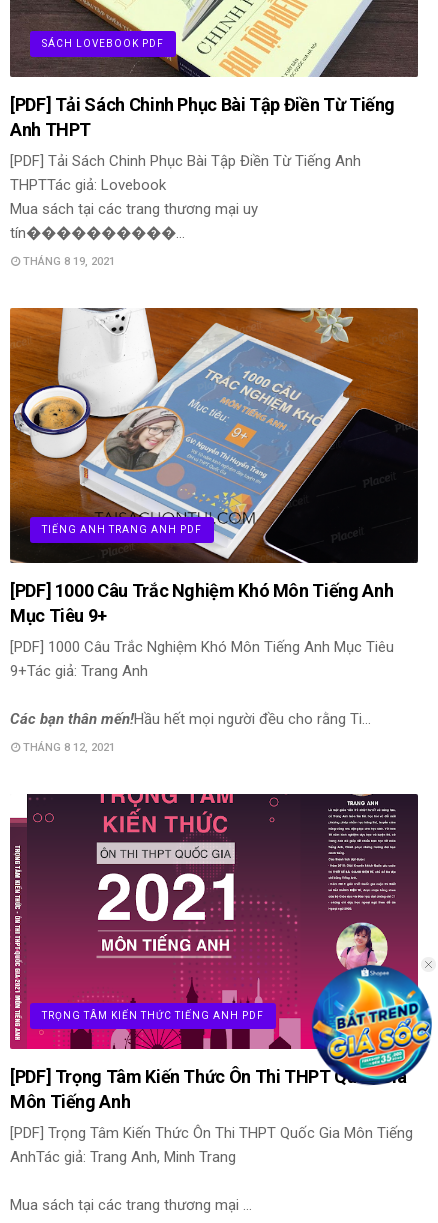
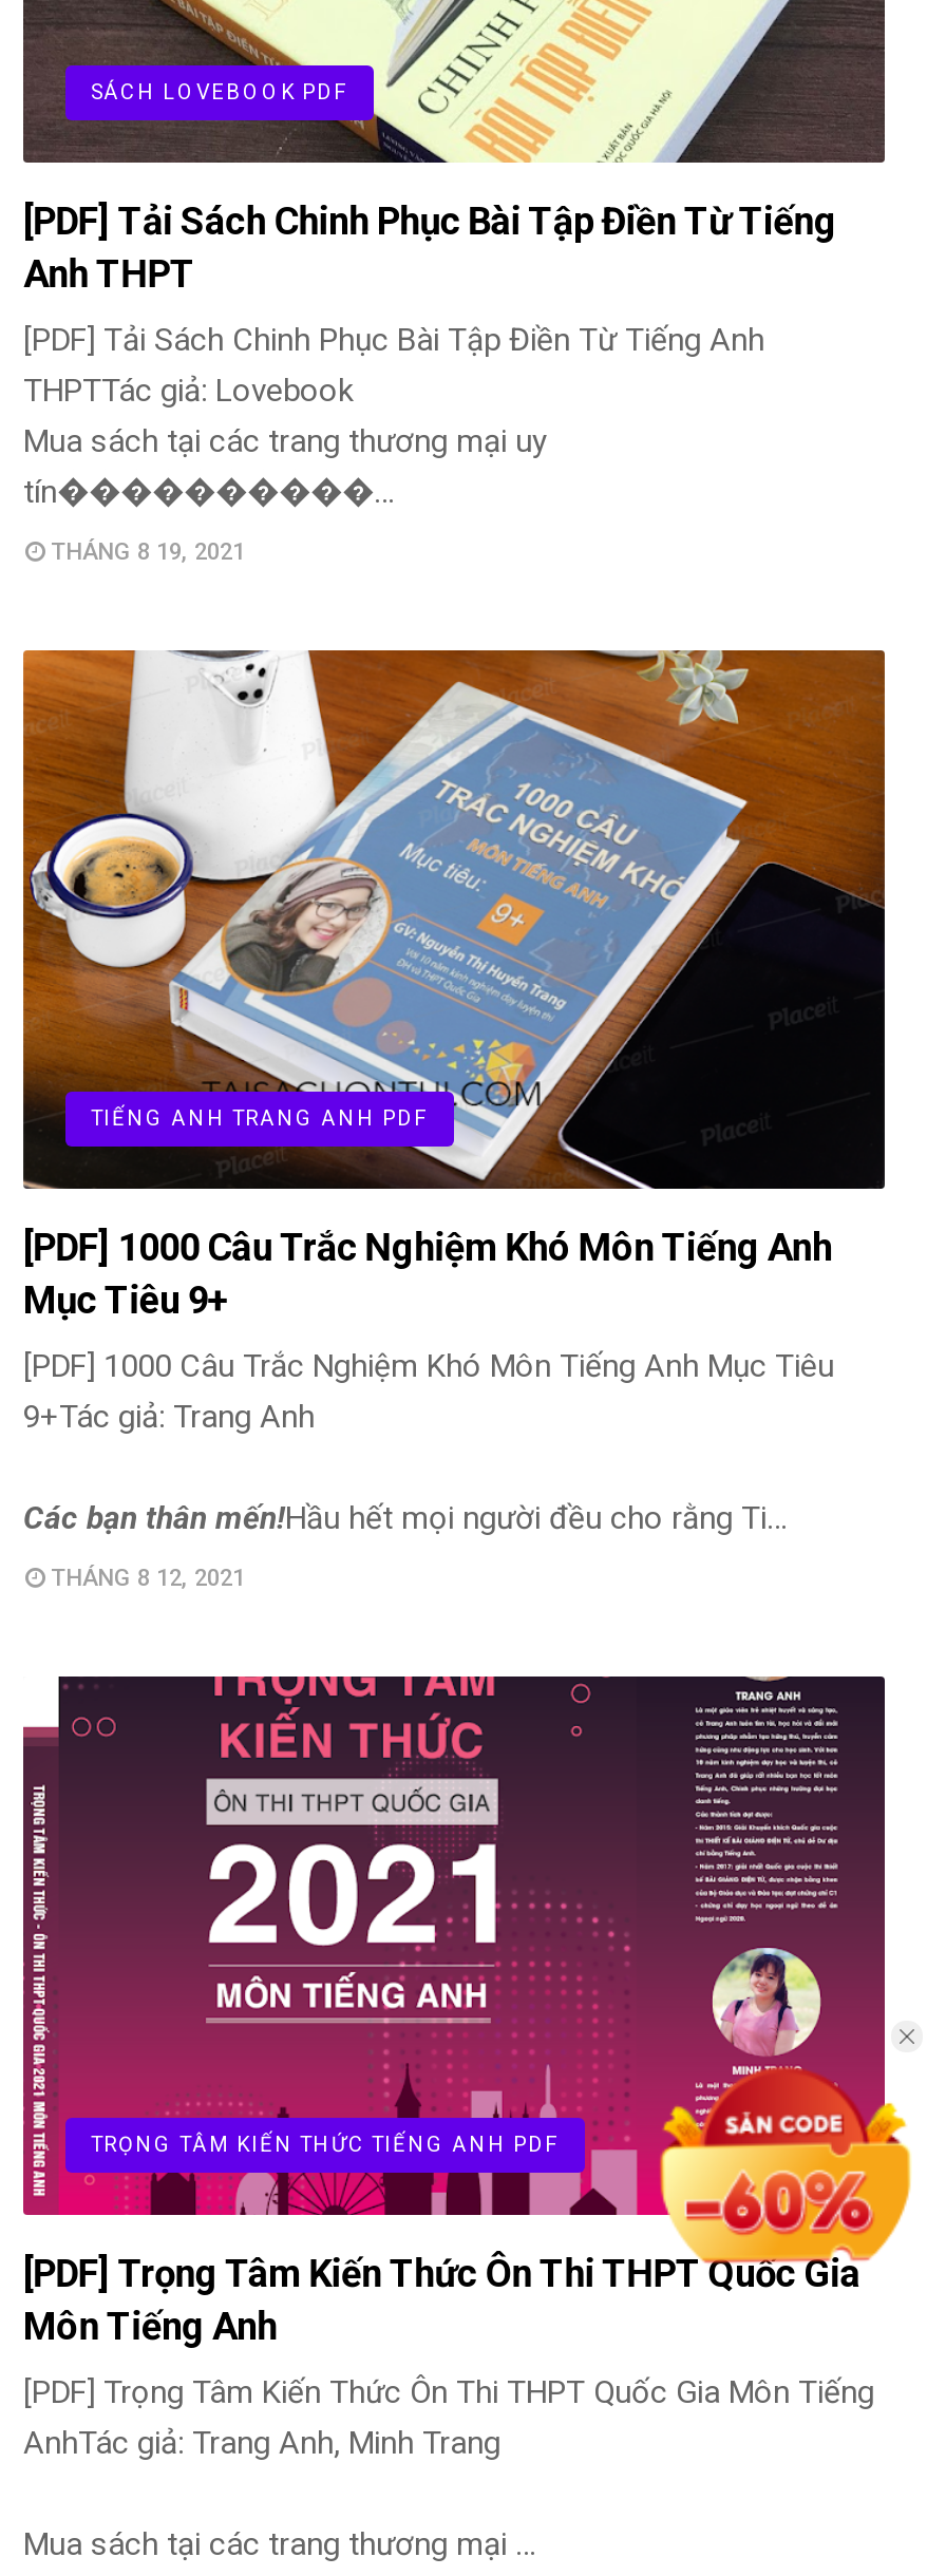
- [image]
+ [image]
